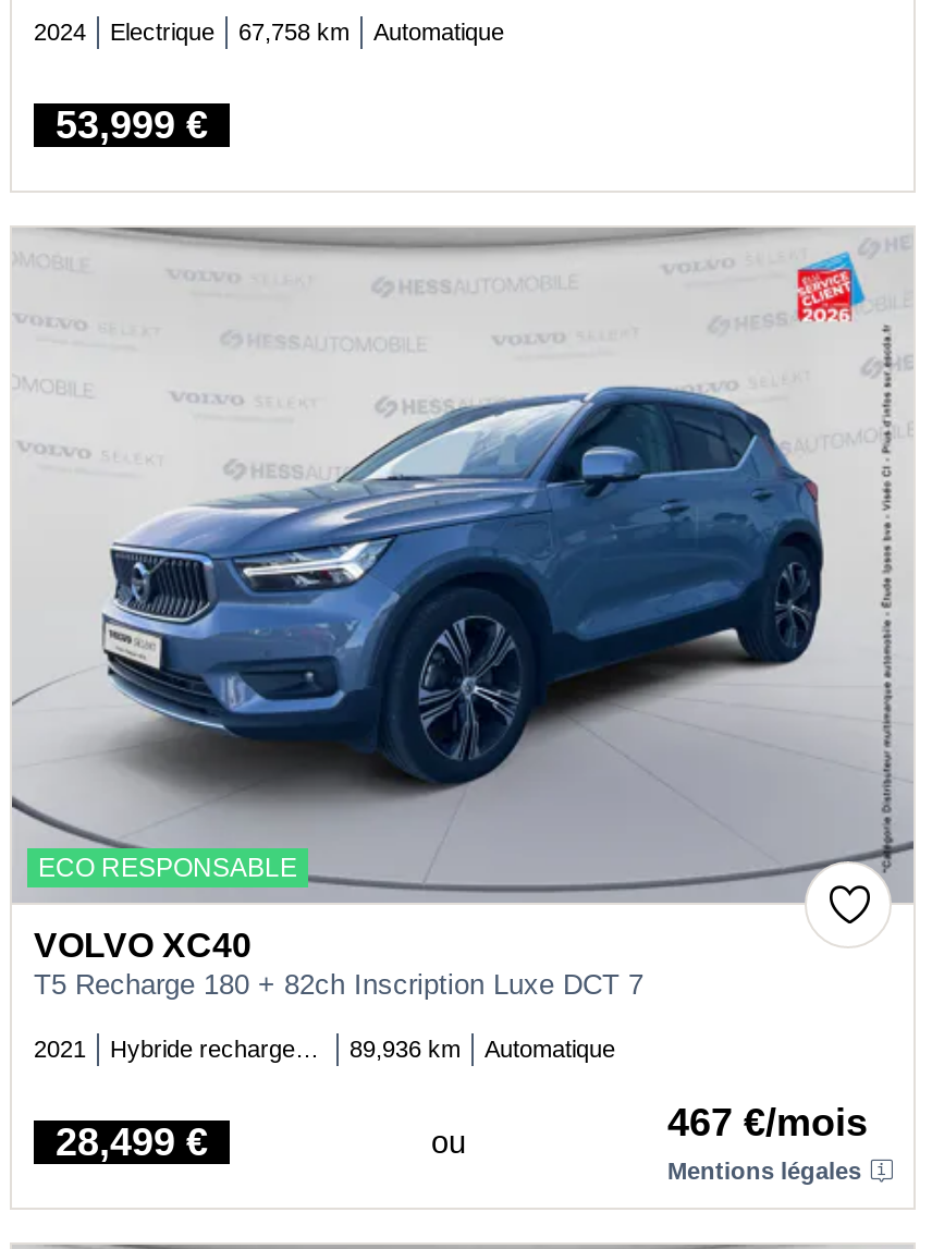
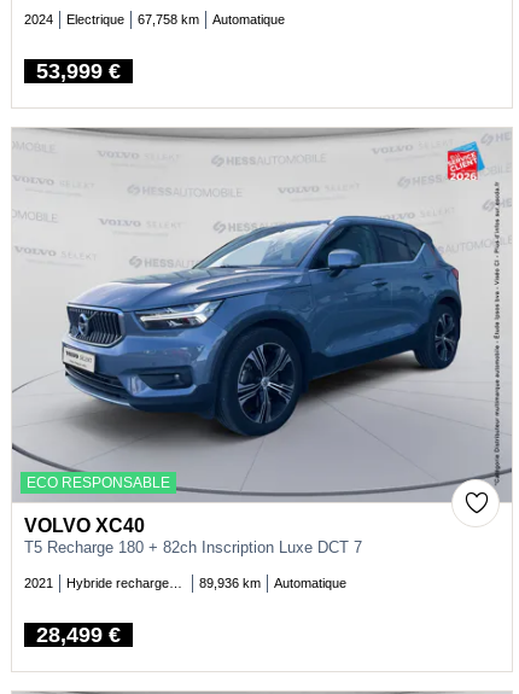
- ou
- 467 €/mois
- Mentions légales
